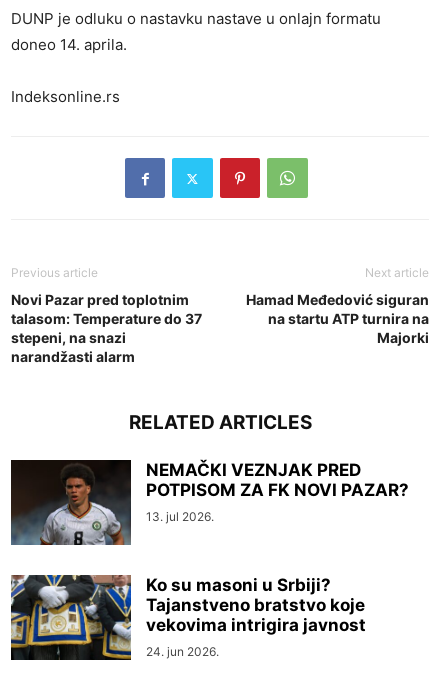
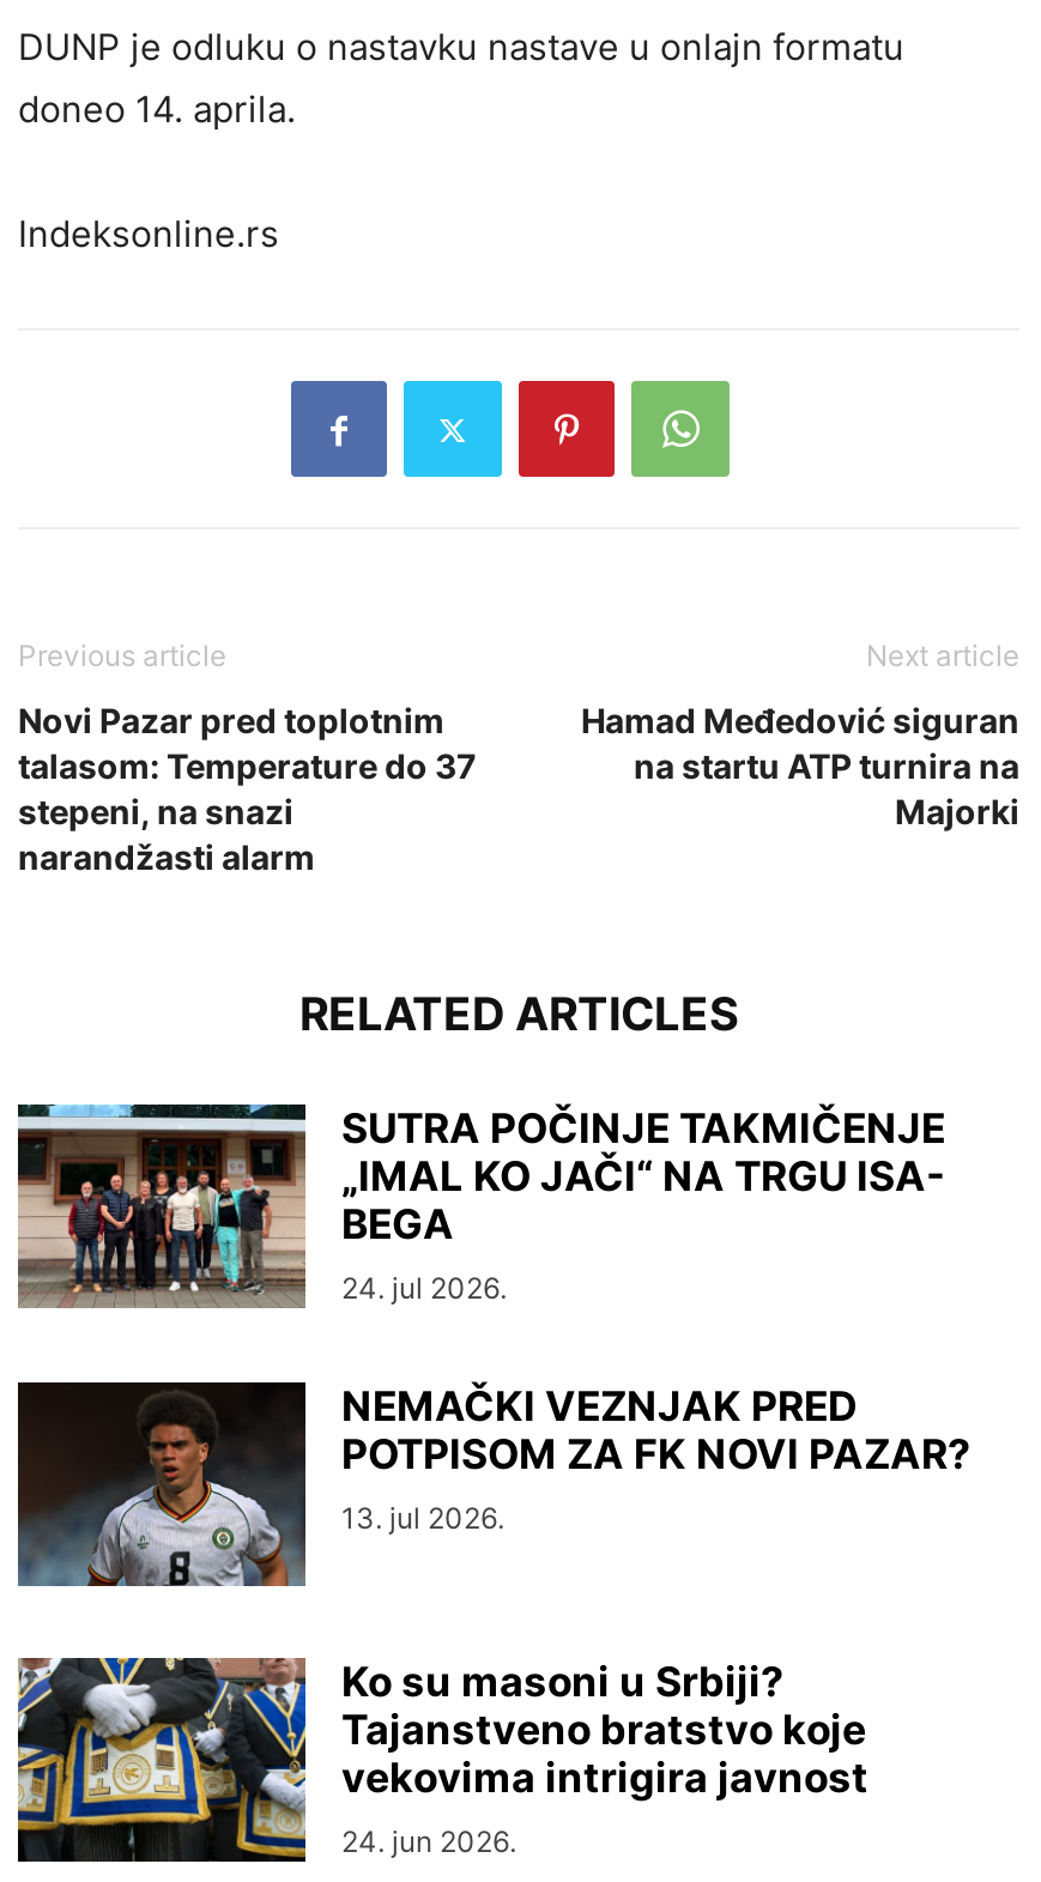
+ [image]
+ SUTRA POČINJE TAKMIČENJE
+ „IMAL KO JAČI“ NA TRGU ISA-
+ BEGA
+ 24. jul 2026.
